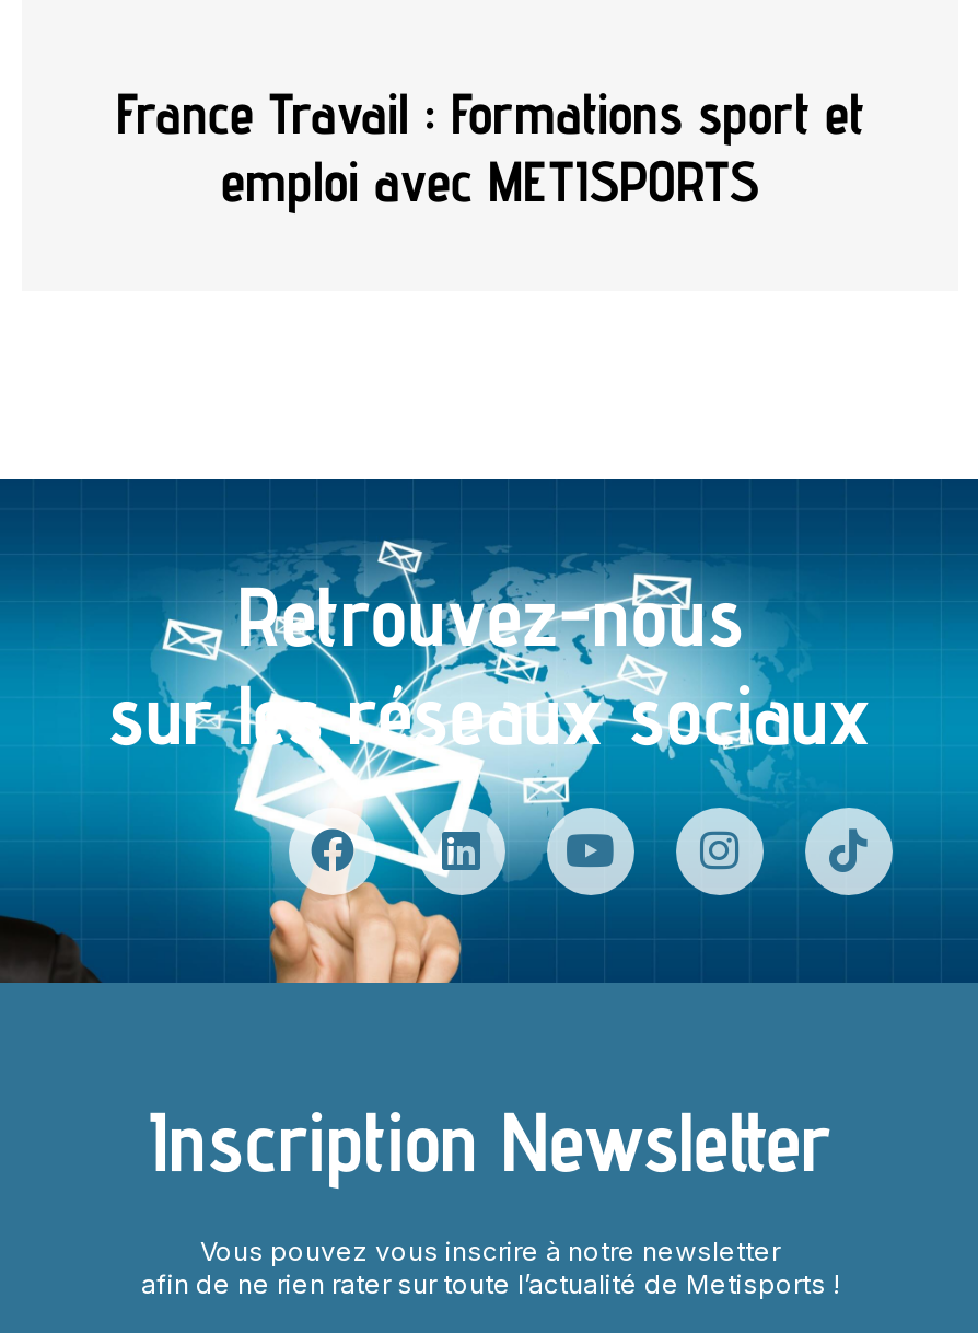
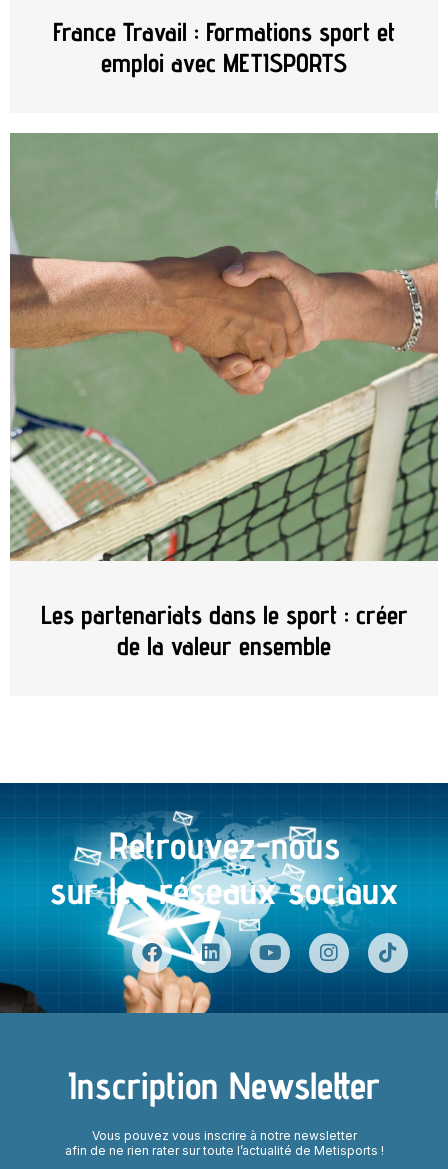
+ [image]
+ Les partenariats dans le sport : créer
+ de la valeur ensemble
